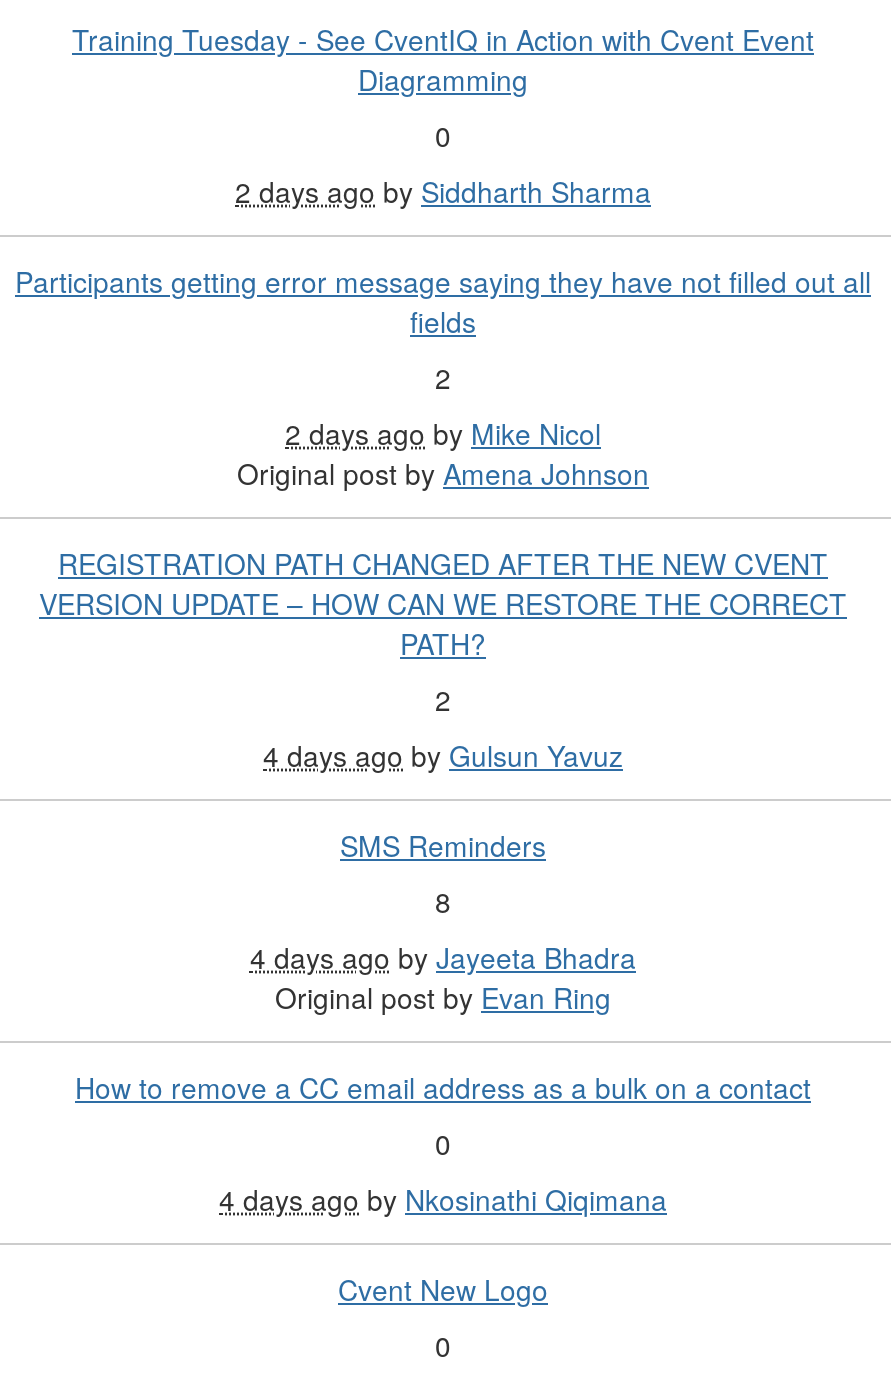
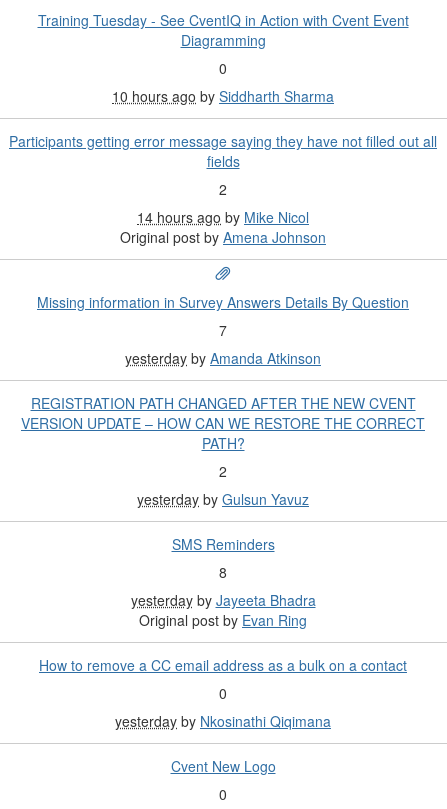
- 2 days ago by Siddharth Sharma
+ 10 hours ago by Siddharth Sharma

- 2 days ago by Mike Nicol
+ 14 hours ago by Mike Nicol

+ Missing information in Survey Answers Details By Question
+ 7
+ yesterday by Amanda Atkinson

- 4 days ago by Gulsun Yavuz
+ yesterday by Gulsun Yavuz

- 4 days ago by Jayeeta Bhadra
+ yesterday by Jayeeta Bhadra

- 4 days ago by Nkosinathi Qiqimana
+ yesterday by Nkosinathi Qiqimana
